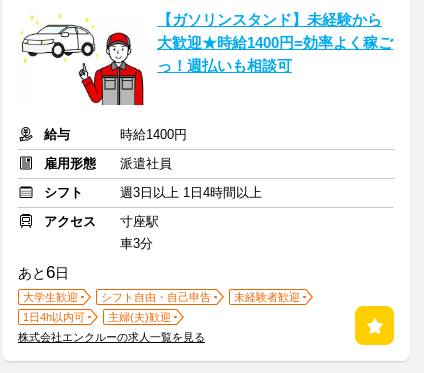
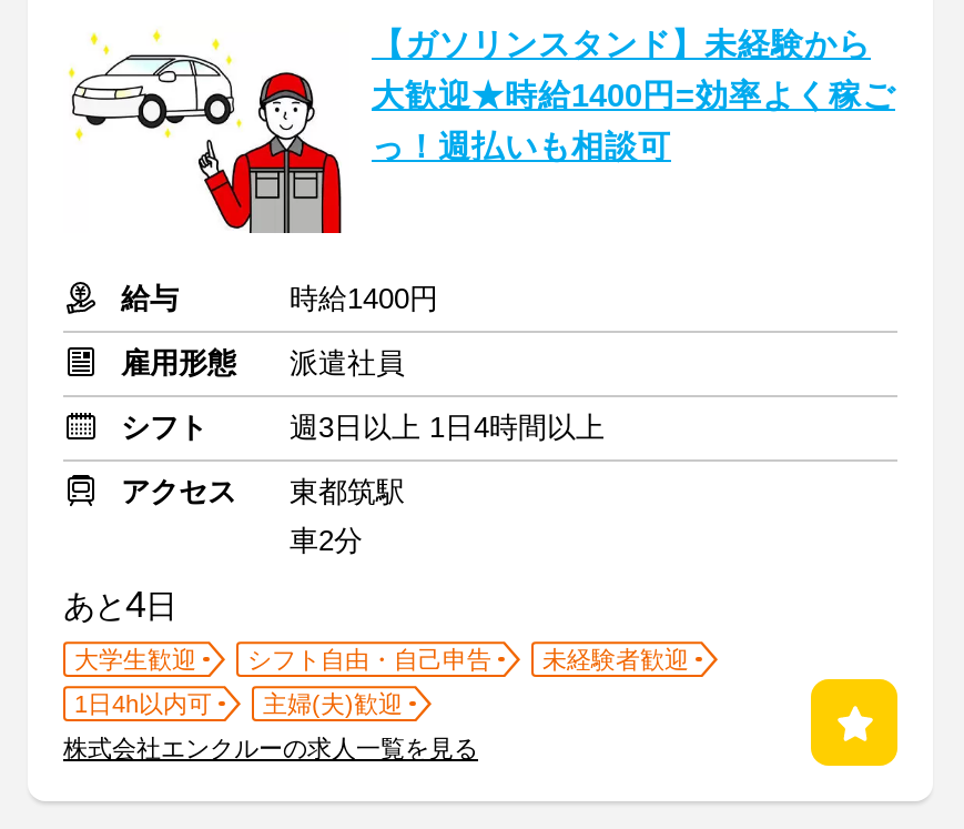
- 寸座駅
+ 東都筑駅

- 車3分
+ 車2分

- あと6日
+ あと4日
